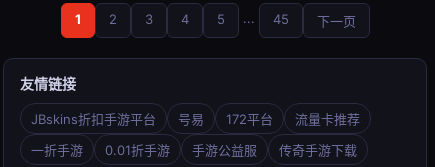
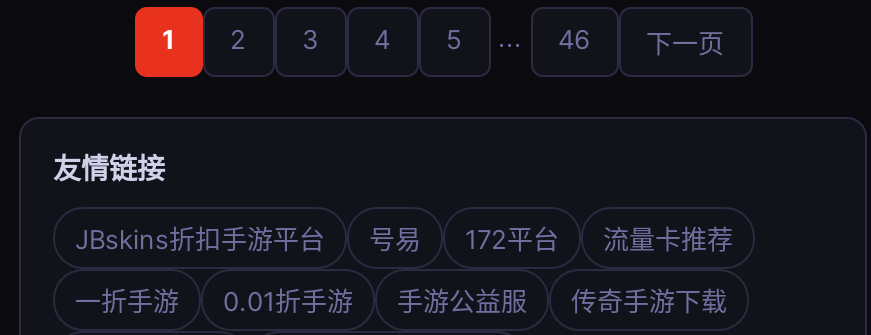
- 45
+ 46
